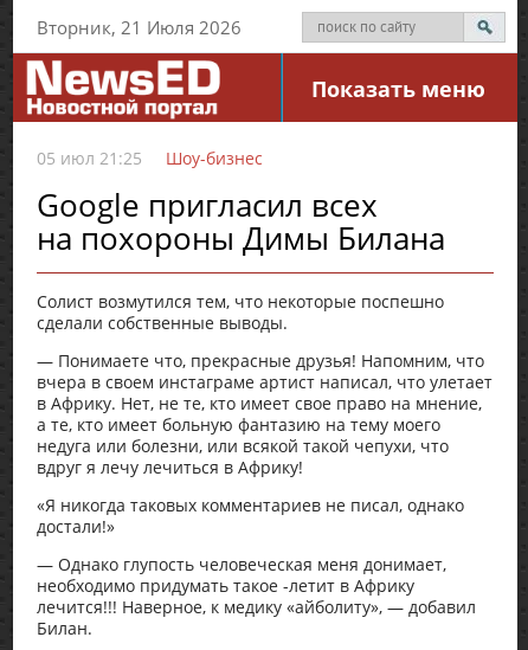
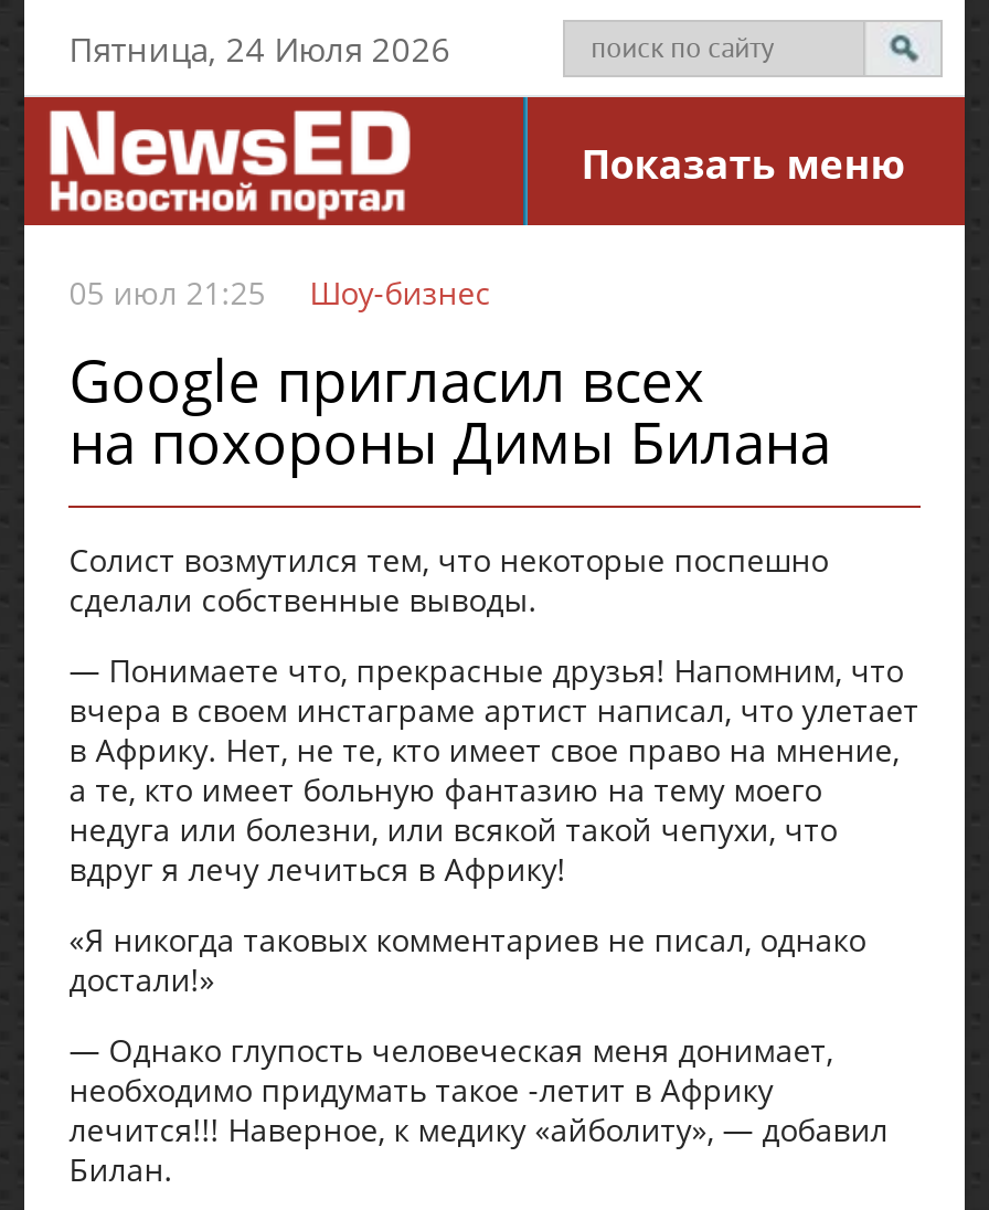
- Вторник, 21 Июля 2026
+ Пятница, 24 Июля 2026
